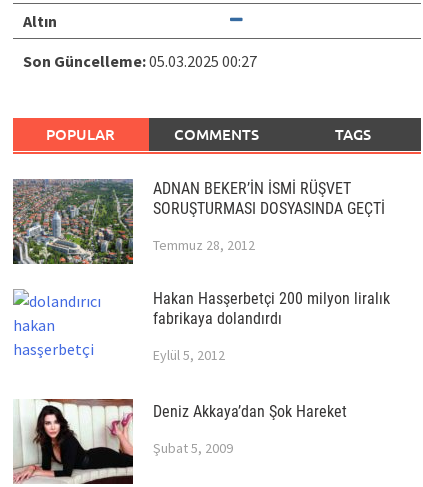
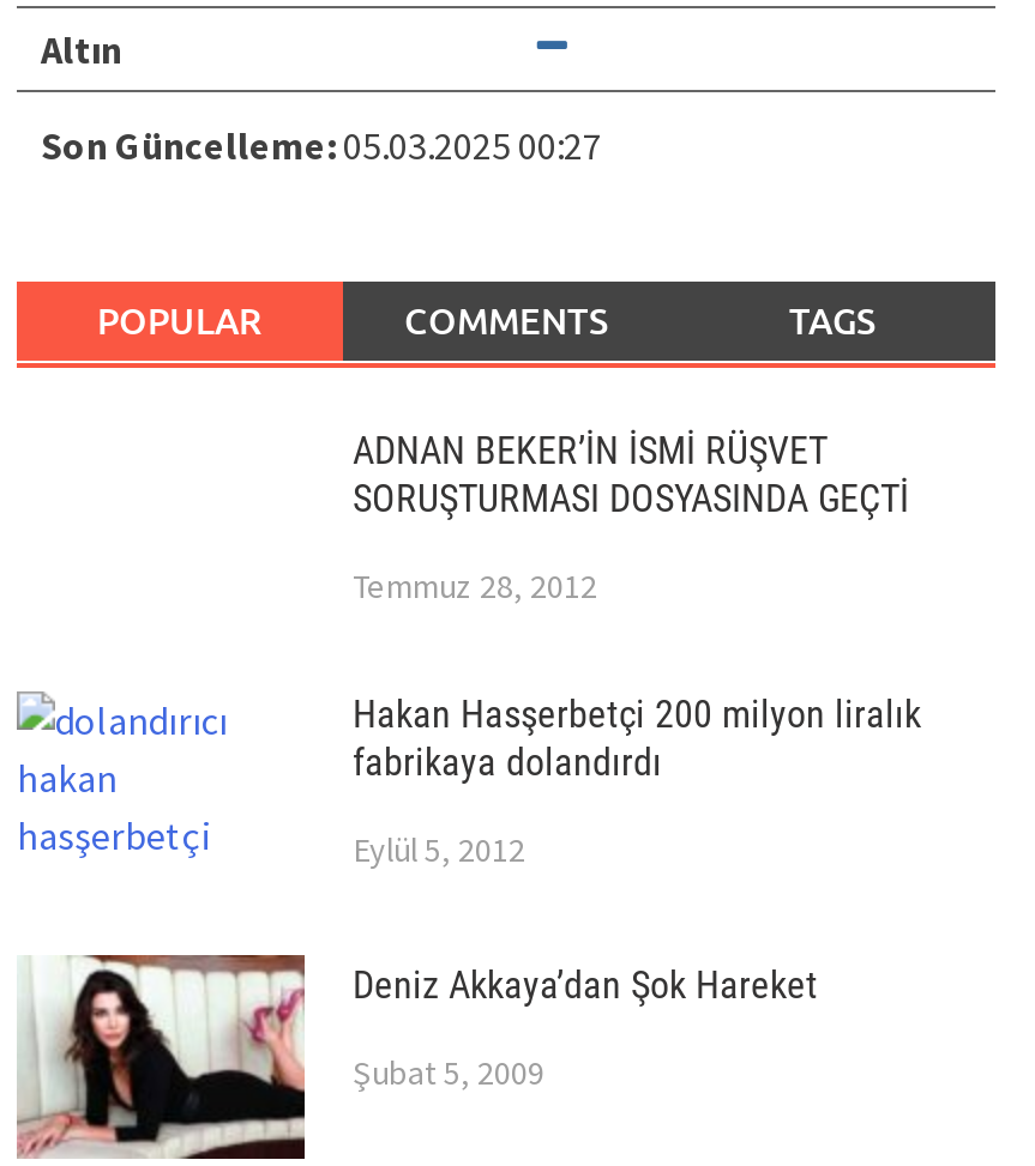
- [image]
